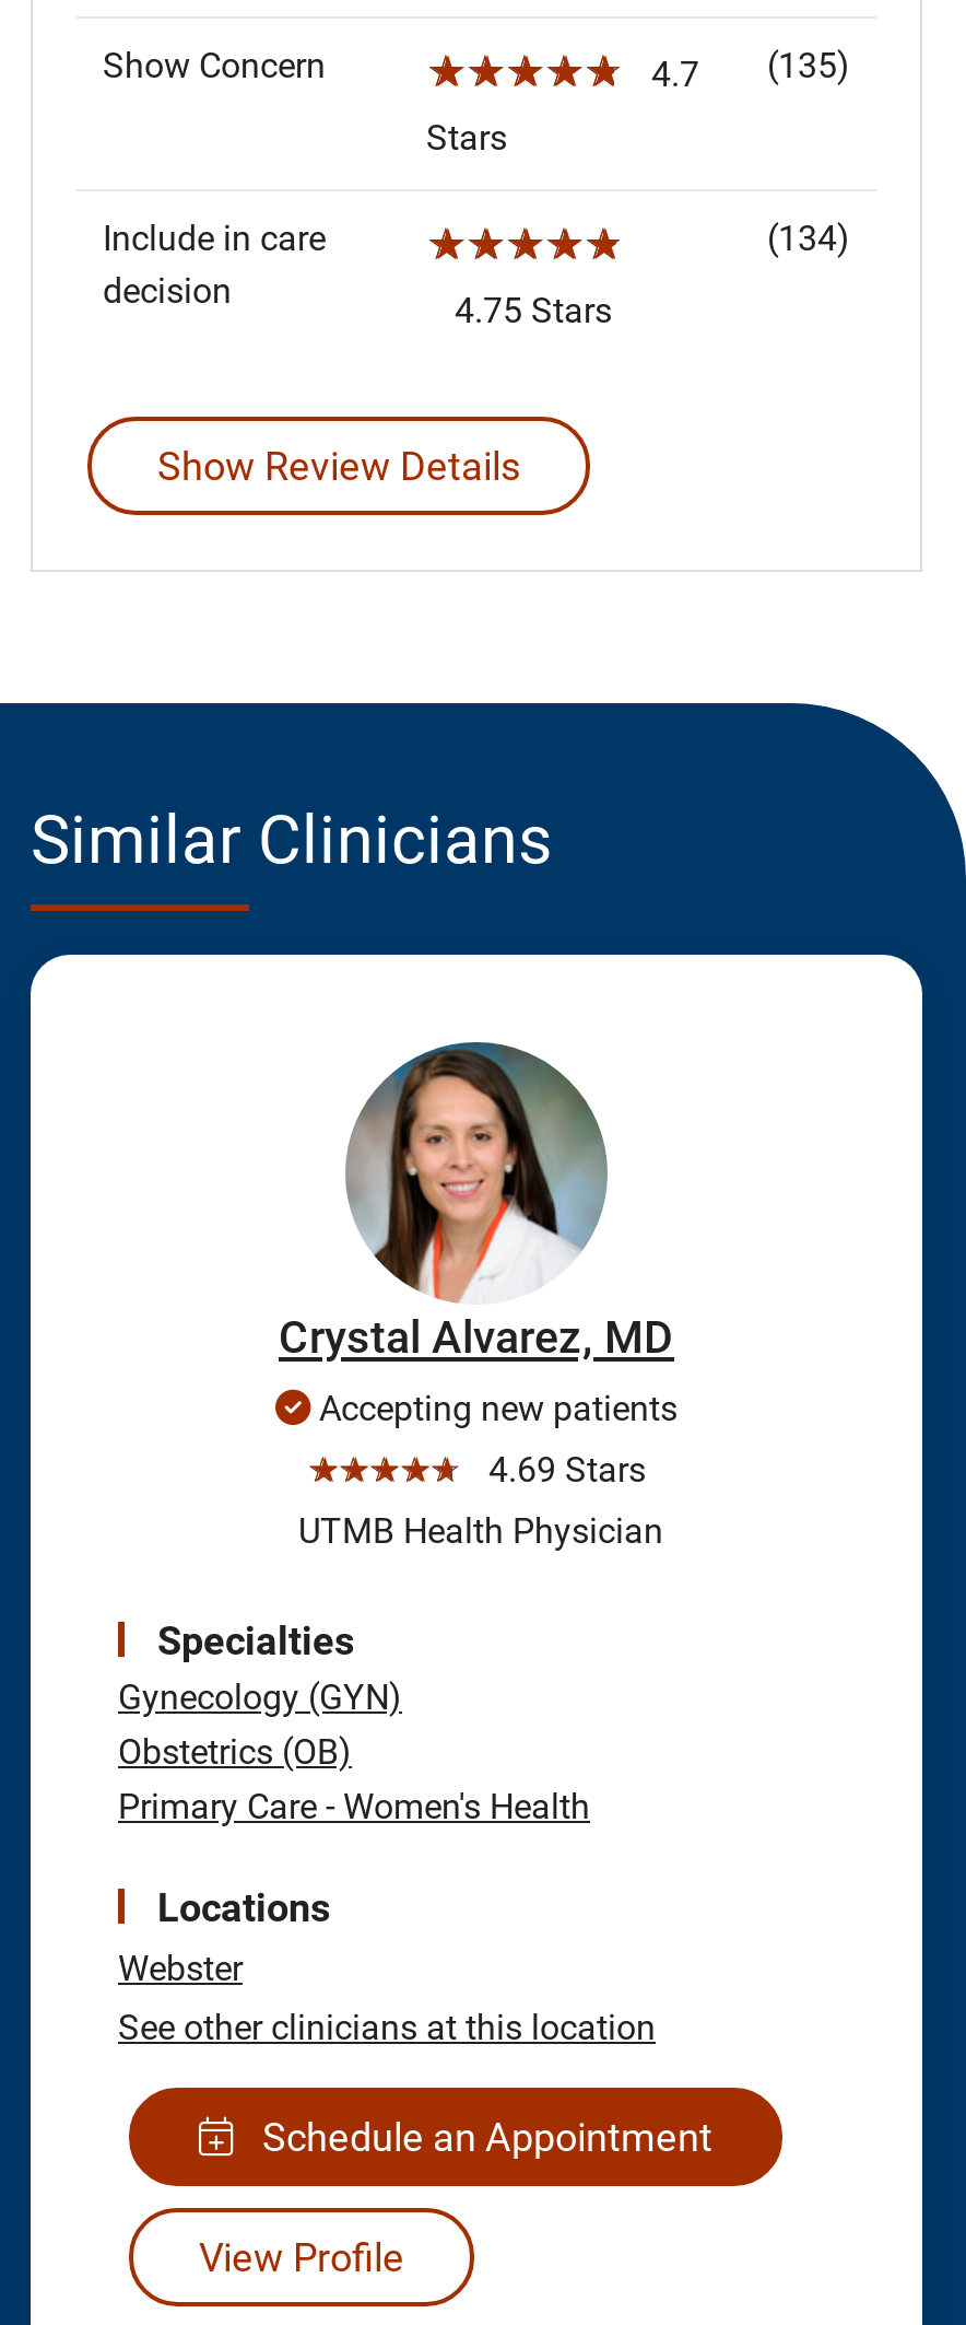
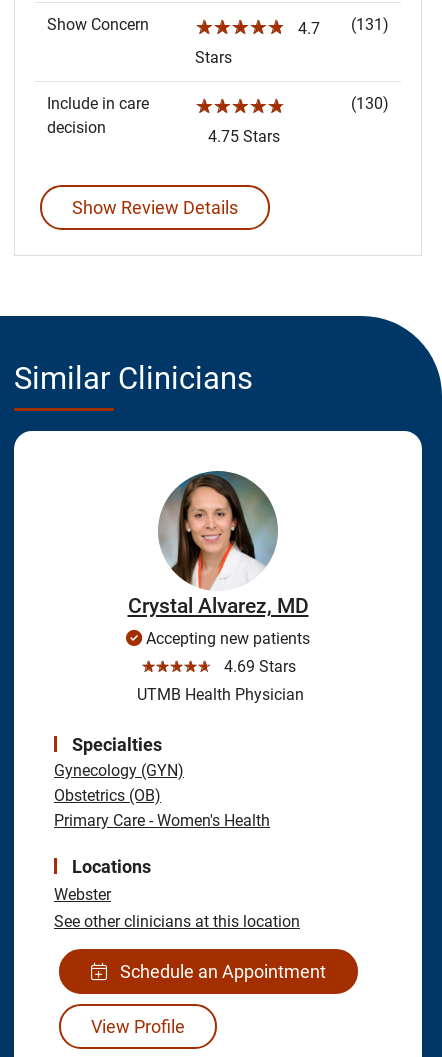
- (135)
+ (131)

- (134)
+ (130)
